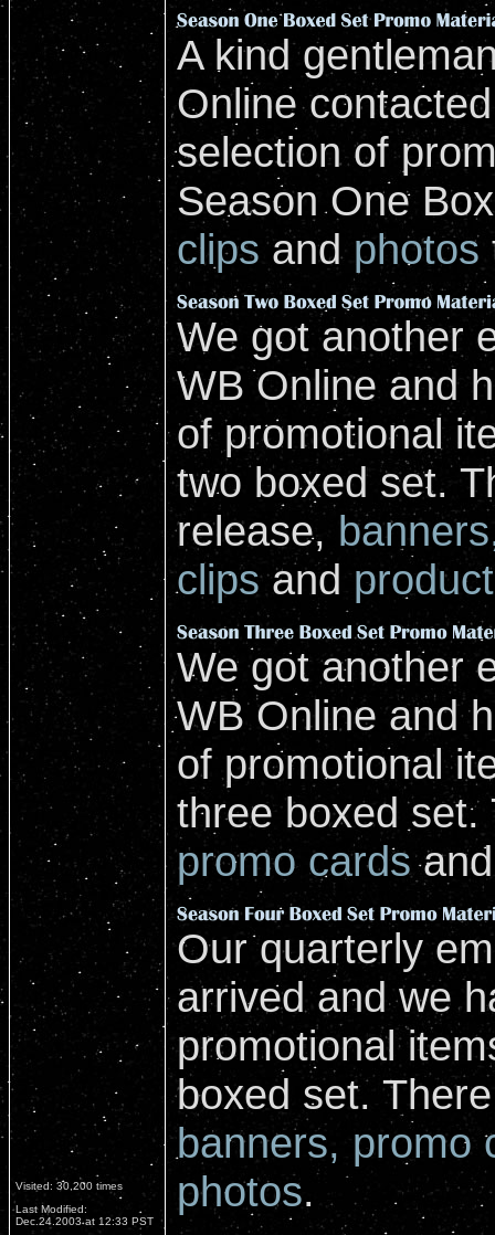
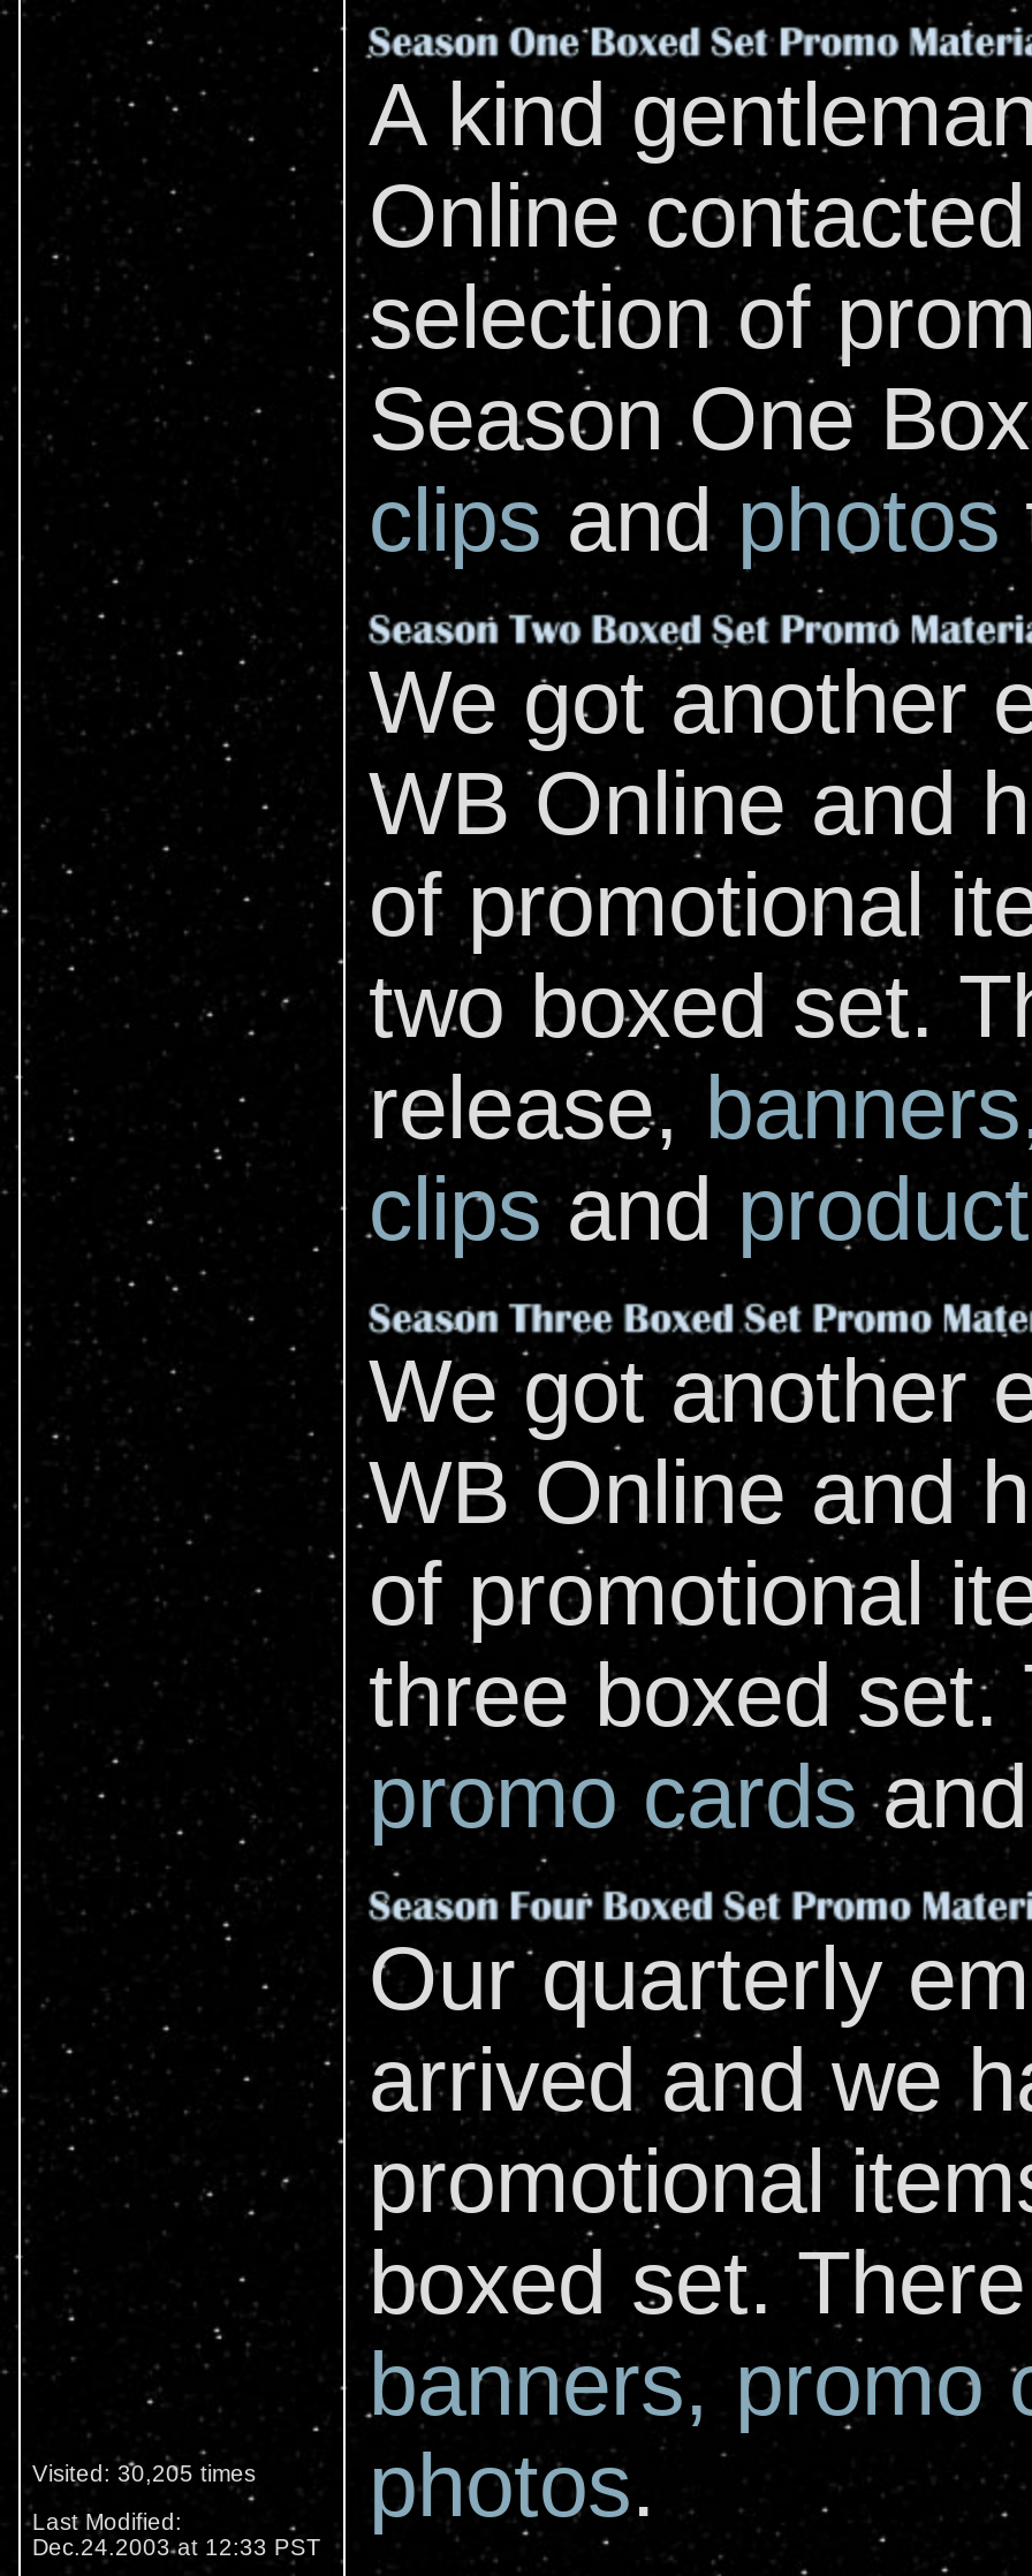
- Visited: 30,200 times
+ Visited: 30,205 times
